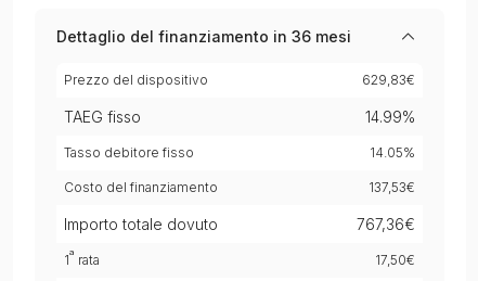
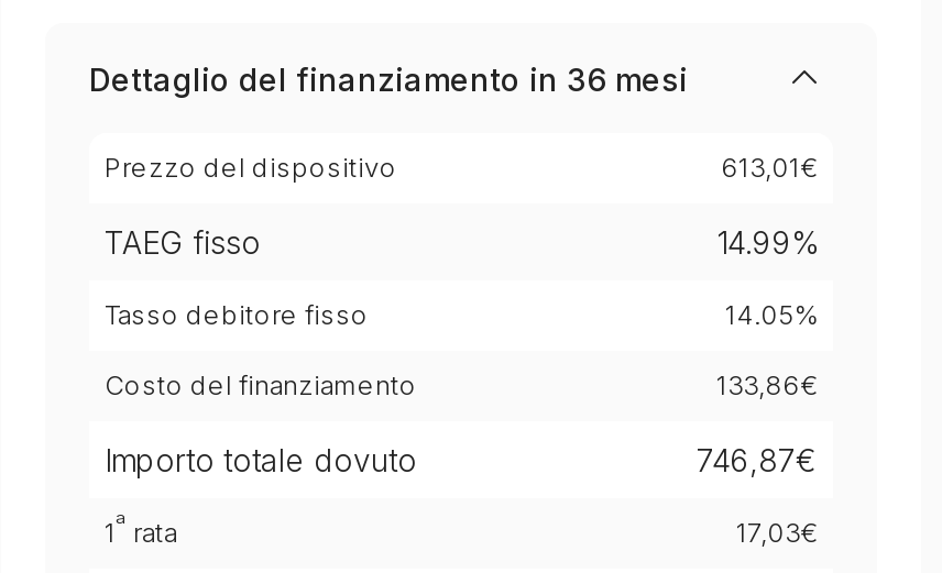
- 629,83€
+ 613,01€

- 137,53€
+ 133,86€

- 767,36€
+ 746,87€

- 17,50€
+ 17,03€
